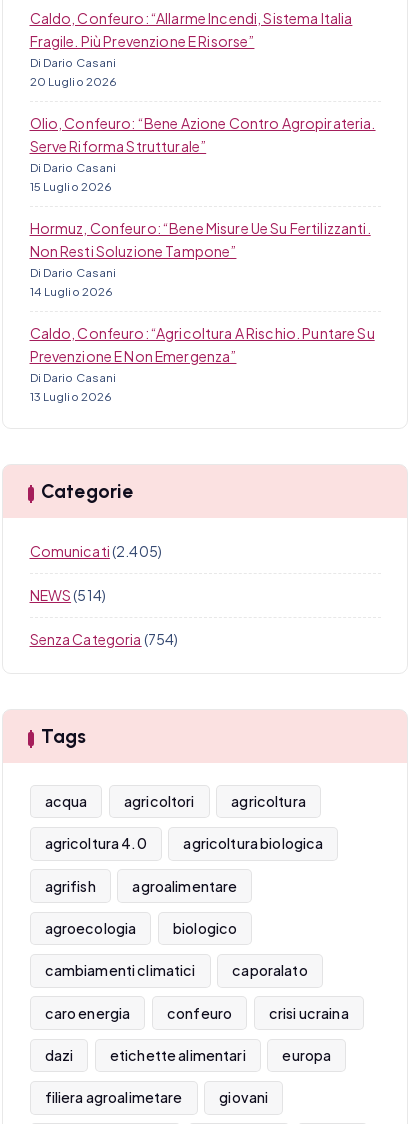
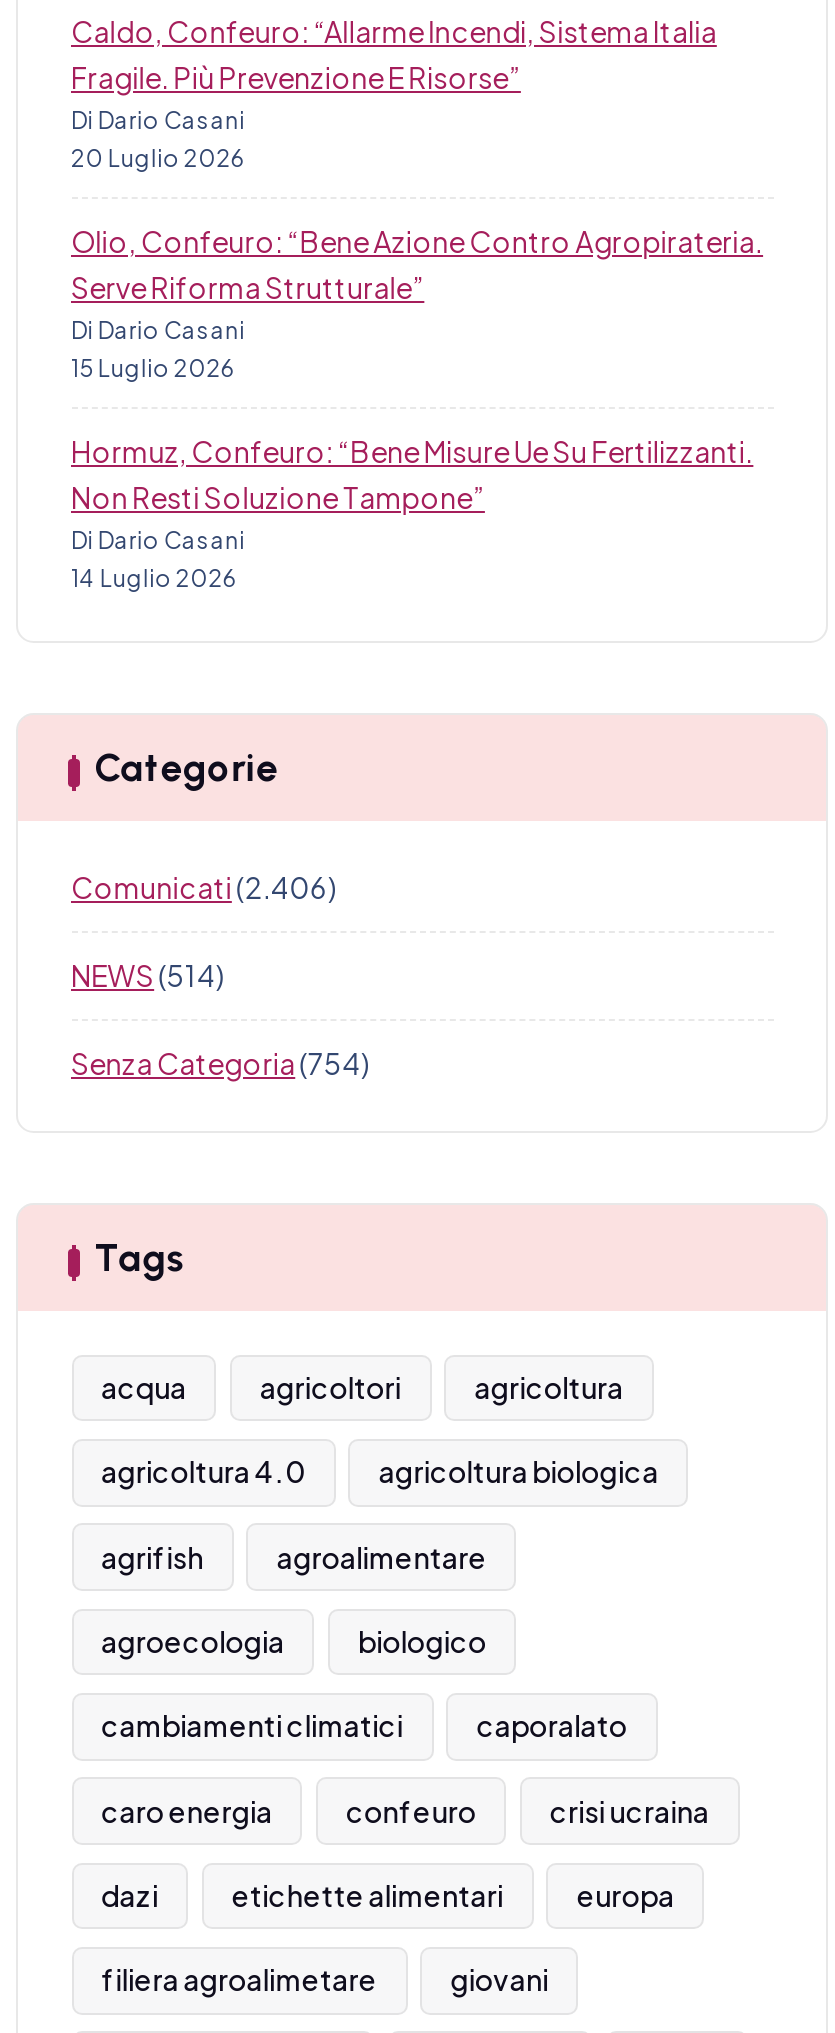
- Caldo, Confeuro: “Agricoltura A Rischio. Puntare Su
- Prevenzione E Non Emergenza”
- Di Dario Casani
- 13 Luglio 2026

- Comunicati (2.405)
+ Comunicati (2.406)
